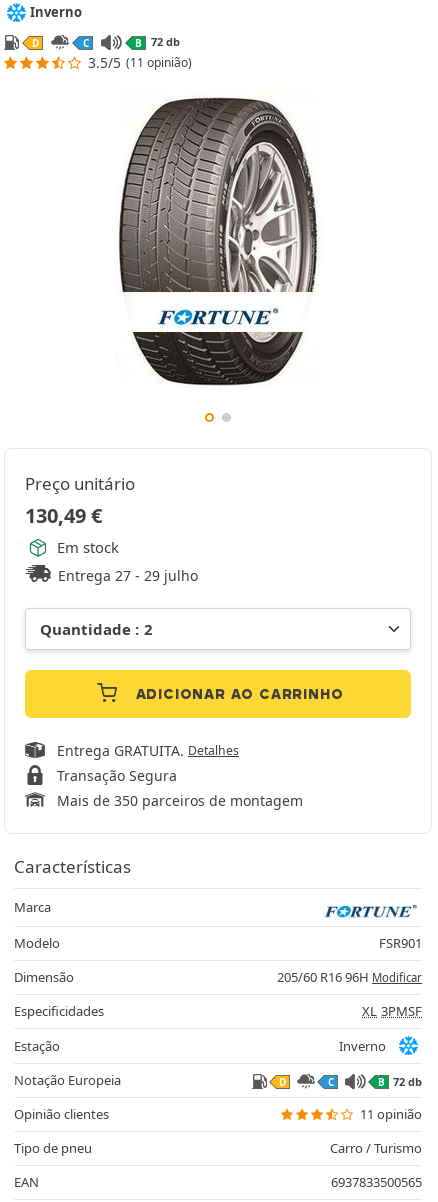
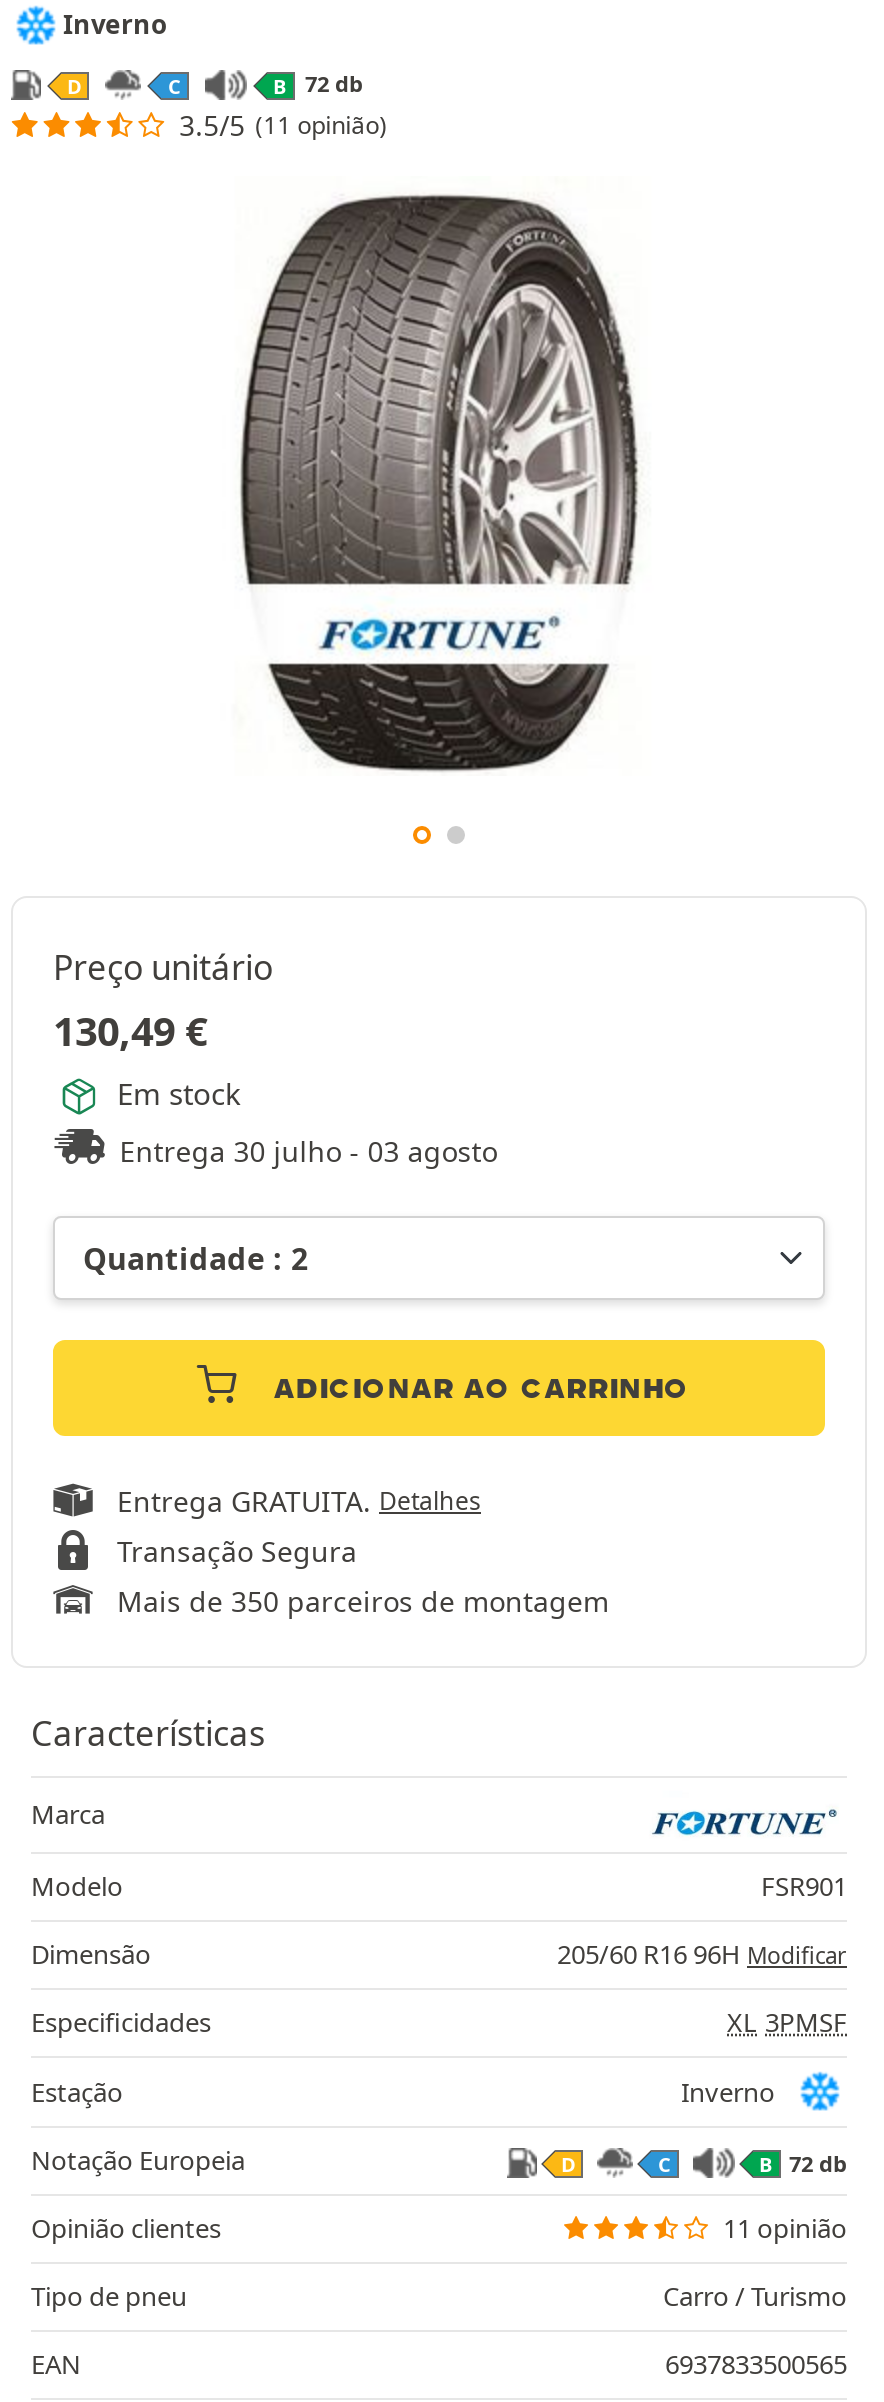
- Entrega 27 - 29 julho
+ Entrega 30 julho - 03 agosto
